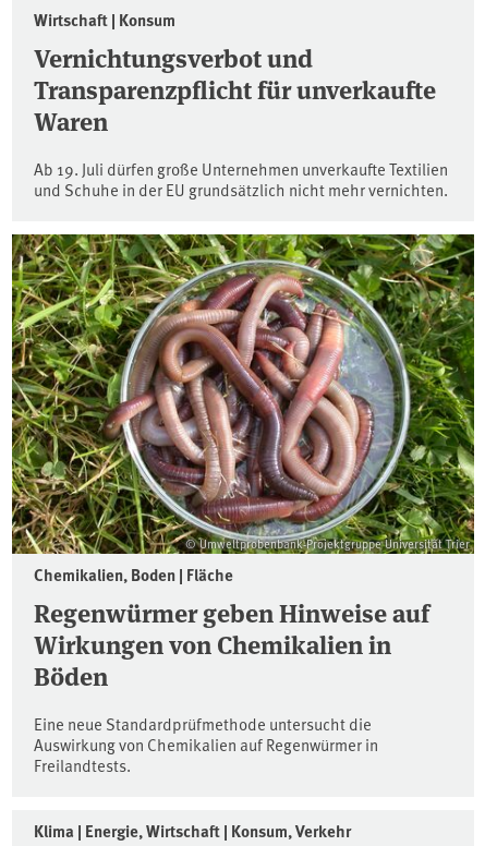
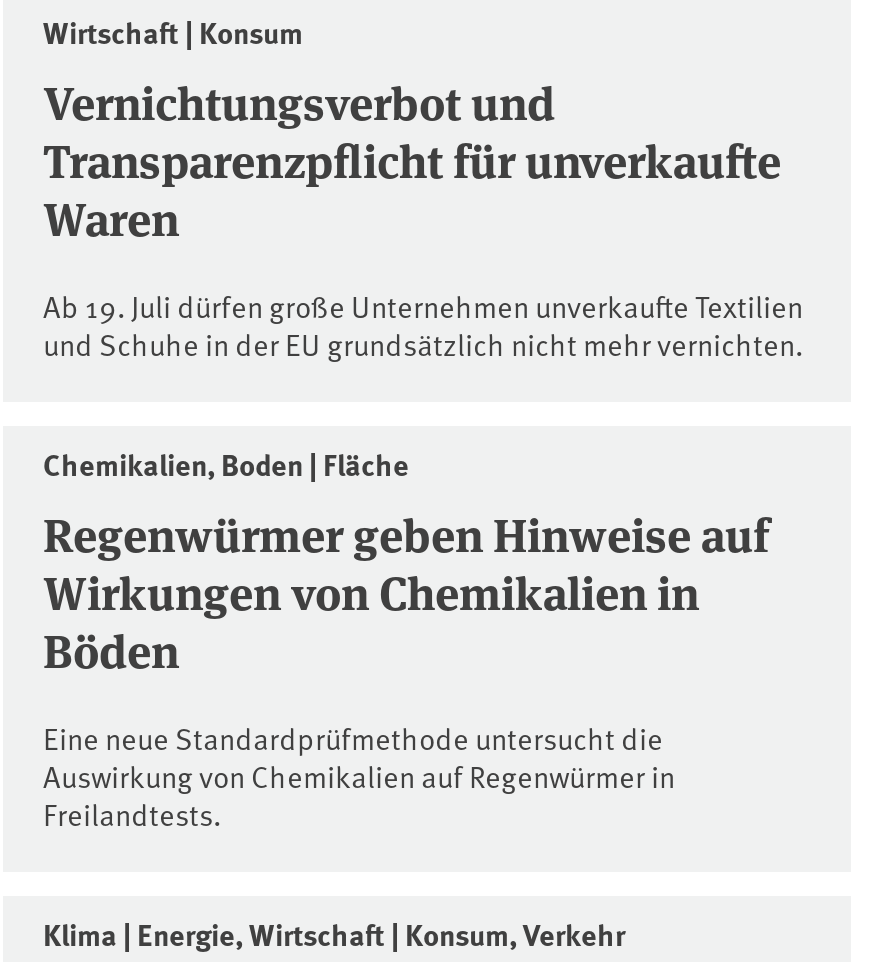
- [image]
- © Umweltprobenbank-Projektgruppe Universität Trier
